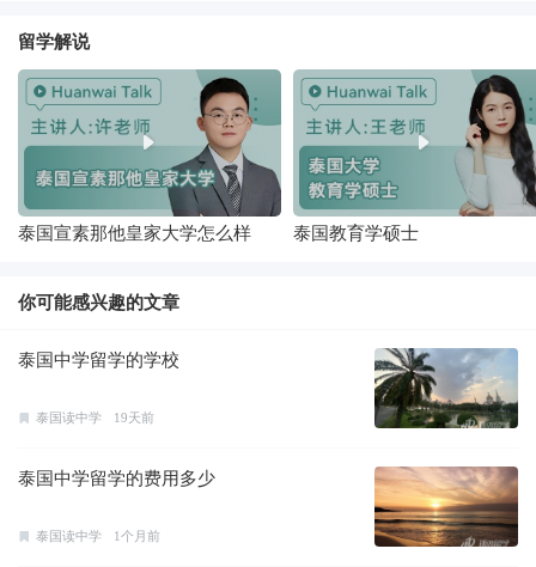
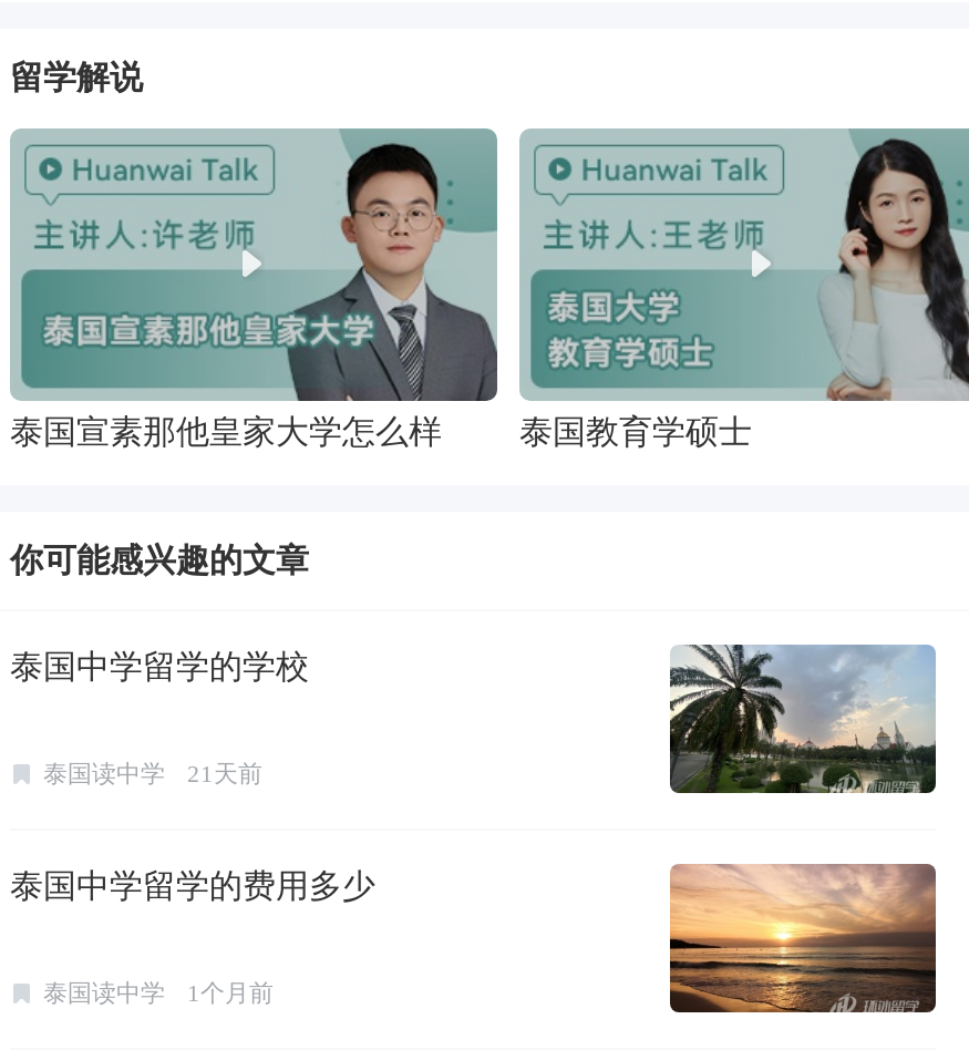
- 泰国读中学 19天前
+ 泰国读中学 21天前
